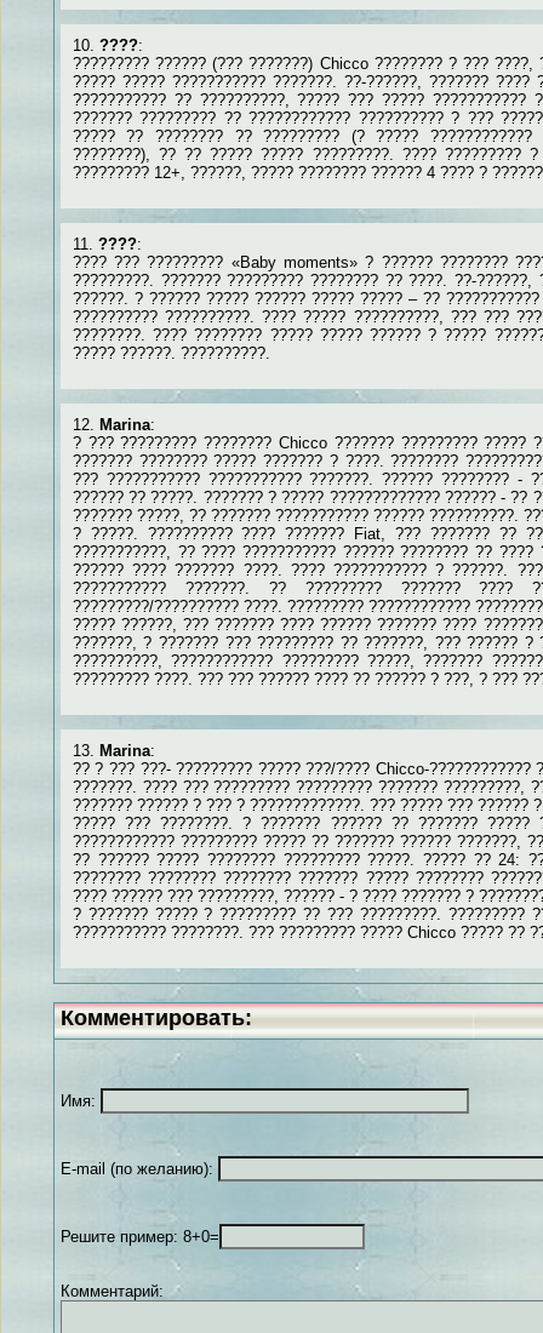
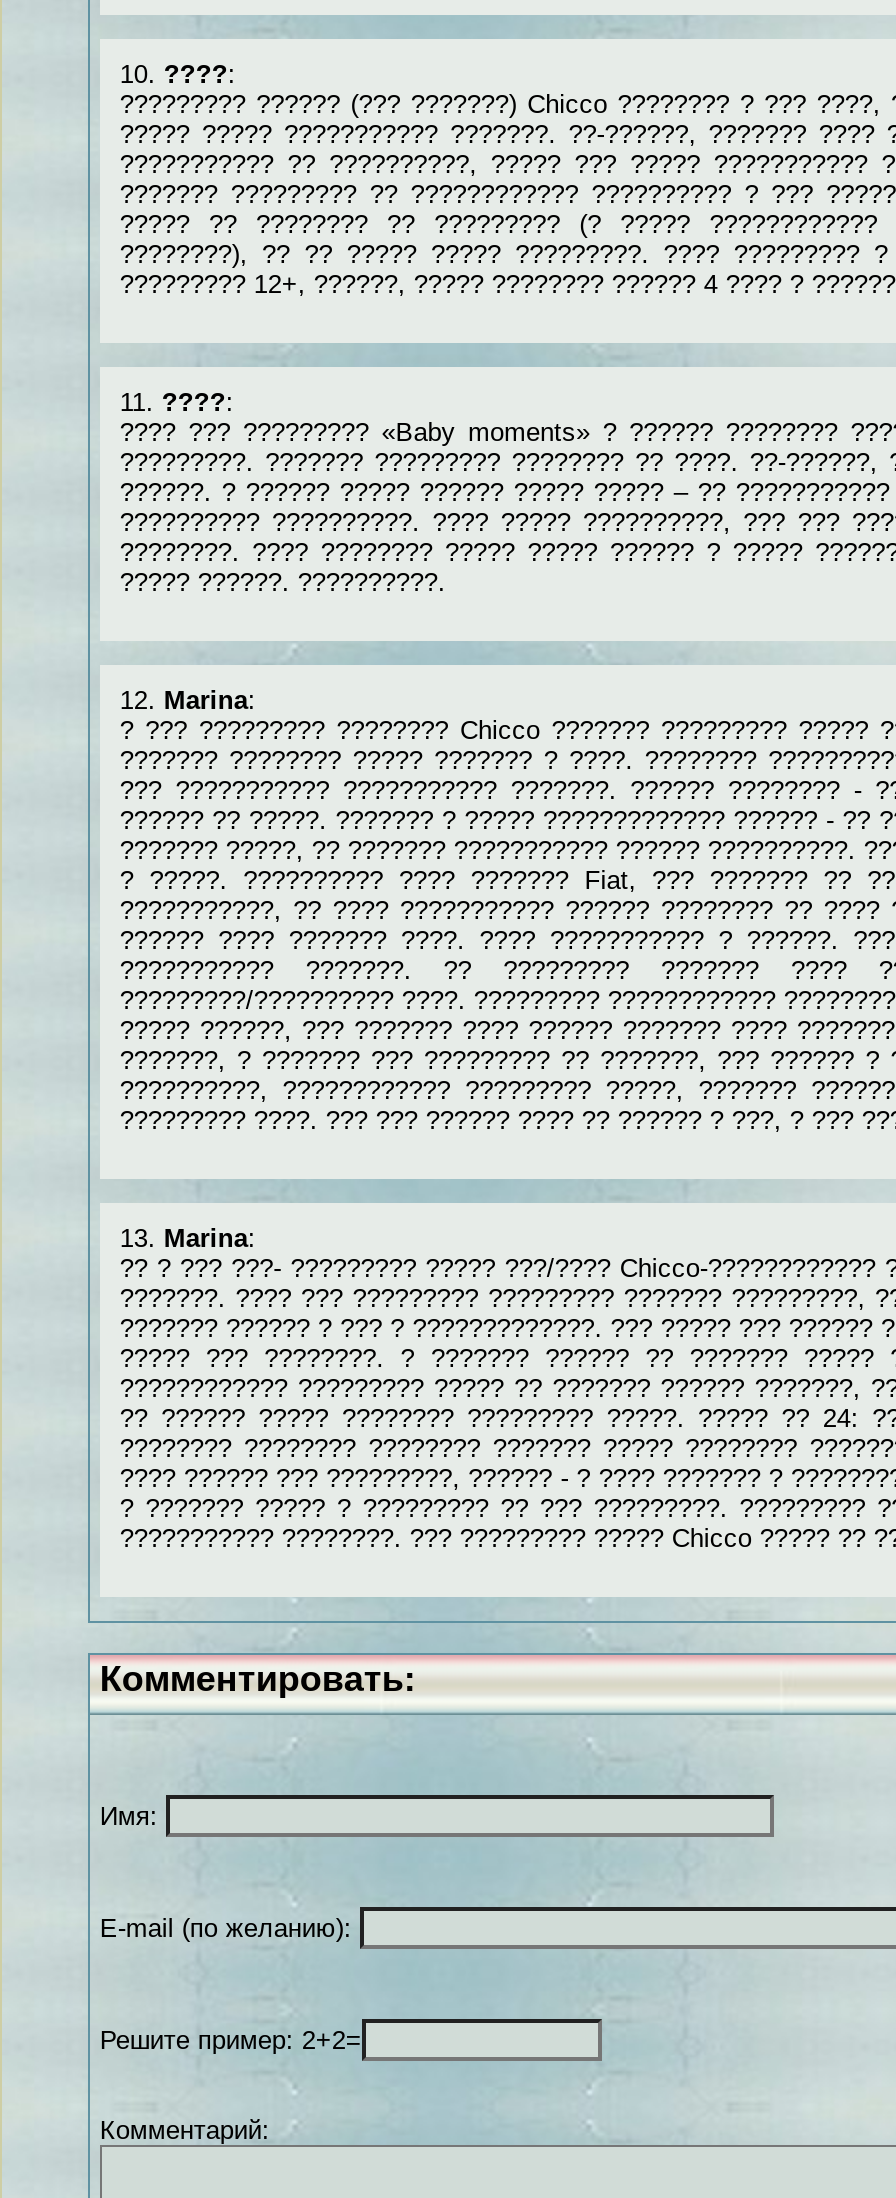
- Решите пример: 8+0=
+ Решите пример: 2+2=
